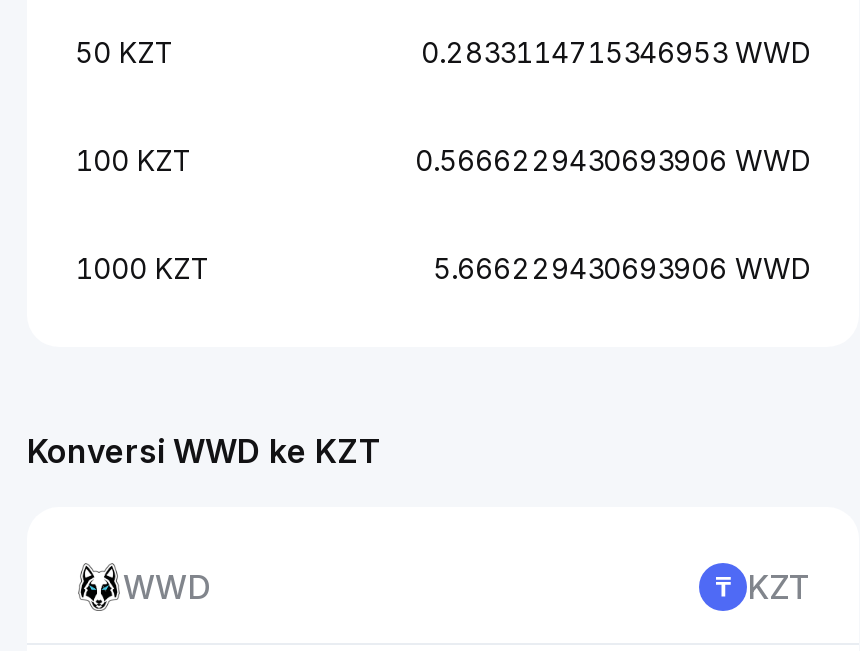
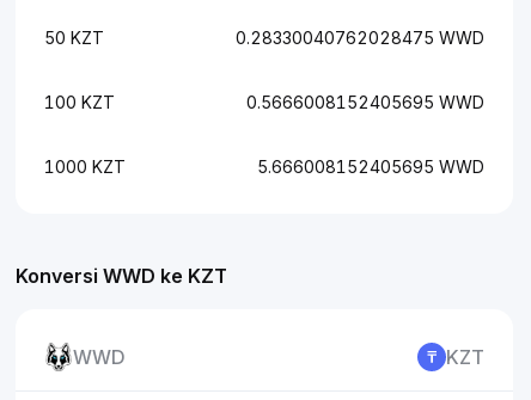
- 0.2833114715346953 WWD
+ 0.28330040762028475 WWD

- 0.5666229430693906 WWD
+ 0.5666008152405695 WWD

- 5.666229430693906 WWD
+ 5.666008152405695 WWD
